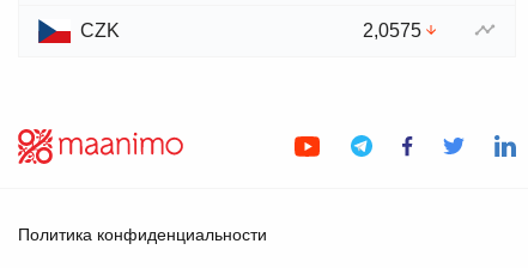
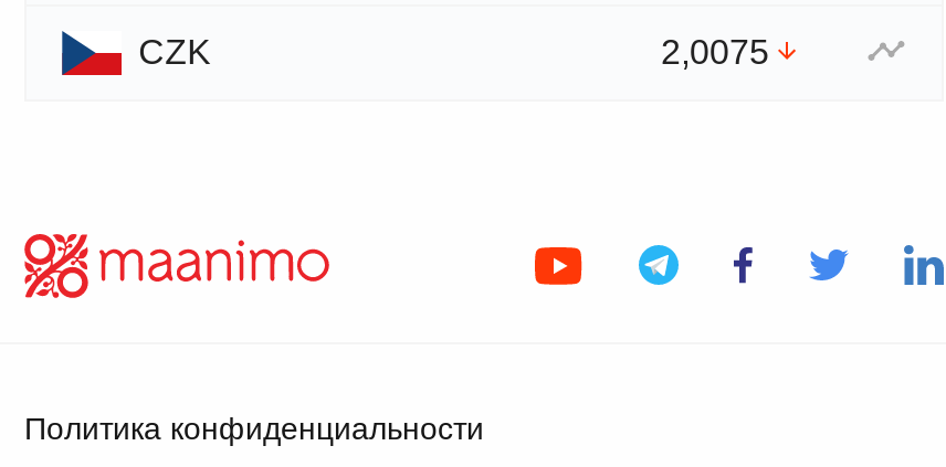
- 2,0575
+ 2,0075
